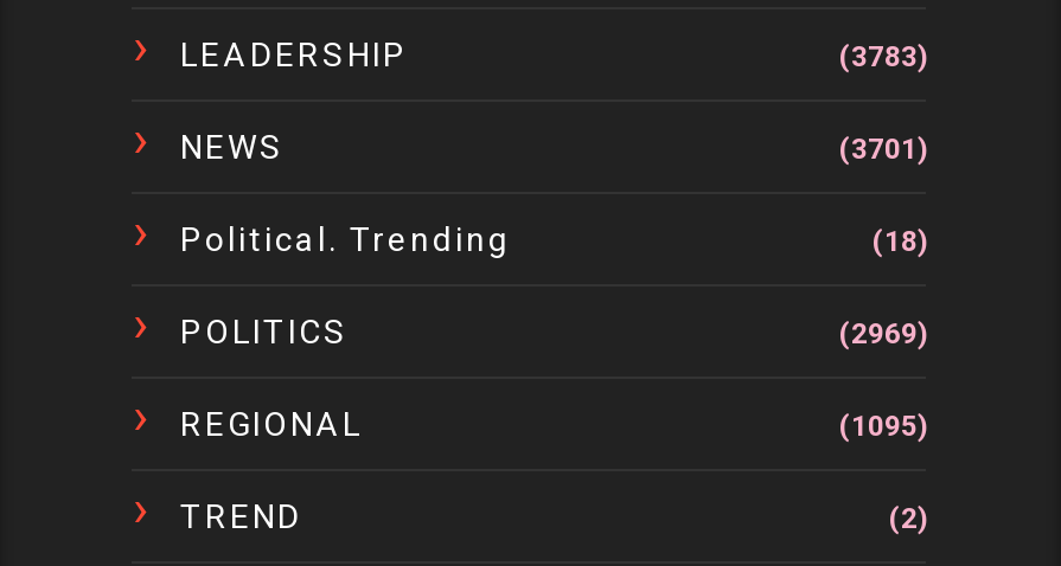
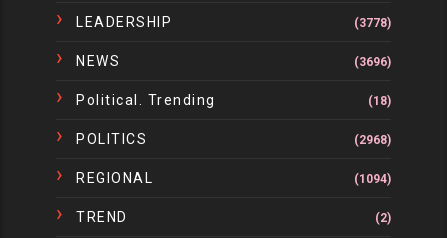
- (3783)
+ (3778)

- (3701)
+ (3696)

- (2969)
+ (2968)

- (1095)
+ (1094)
